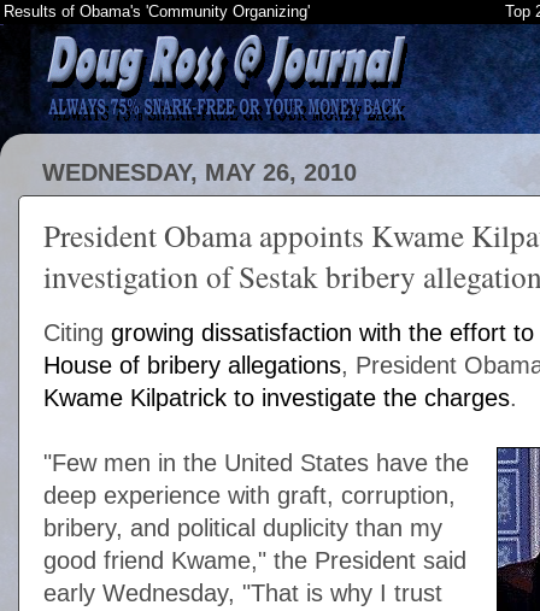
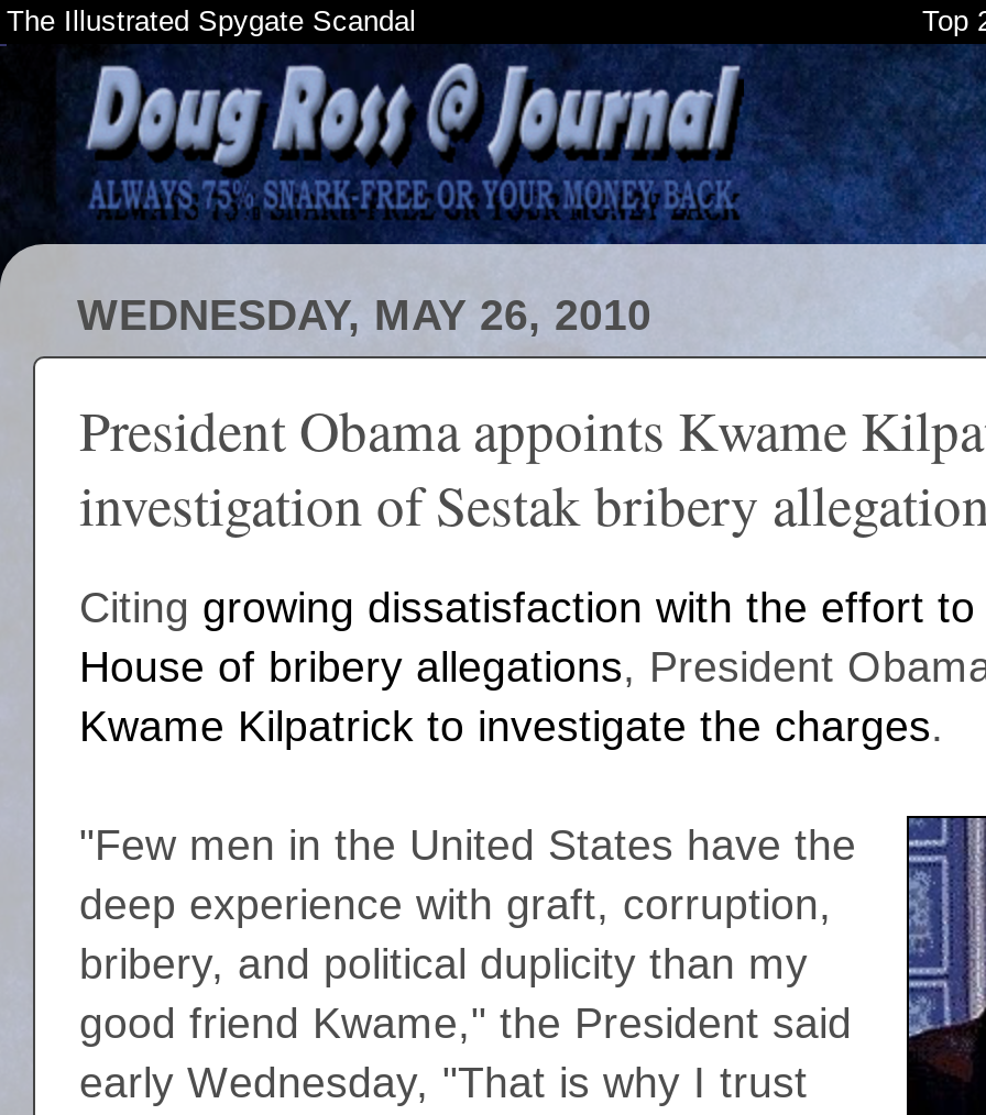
- Results of Obama's 'Community Organizing'
+ The Illustrated Spygate Scandal
